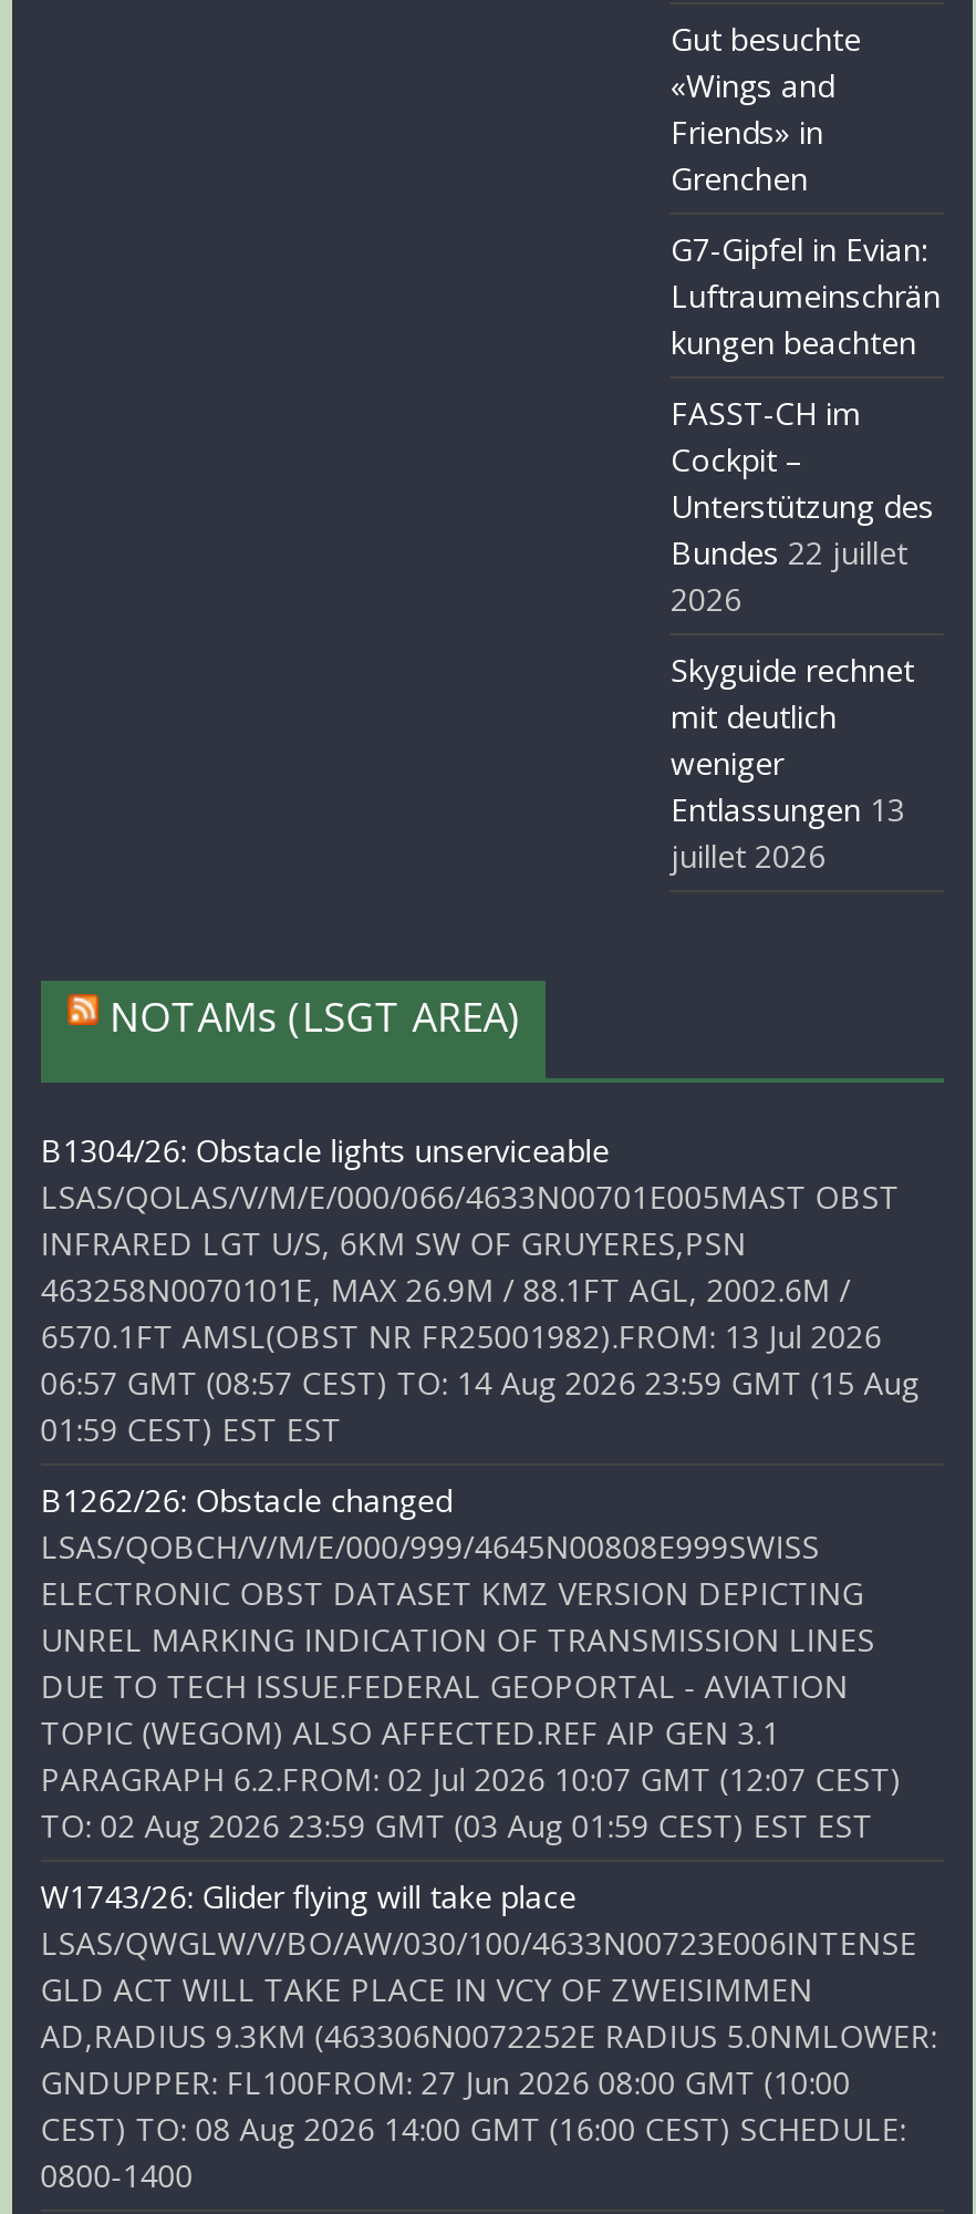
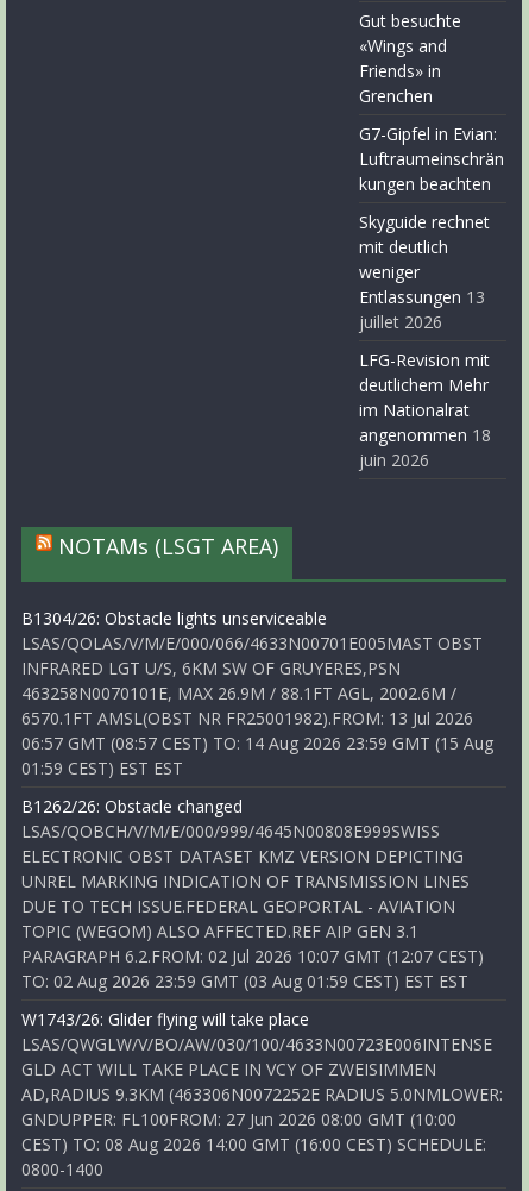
- FASST-CH im
- Cockpit –
- Unterstützung des
- Bundes 22 juillet
- 2026

moved up: Skyguide rechnet | mit deutlich | weniger | Entlassungen 13 | juillet 2026

+ LFG-Revision mit
+ deutlichem Mehr
+ im Nationalrat
+ angenommen 18
+ juin 2026
